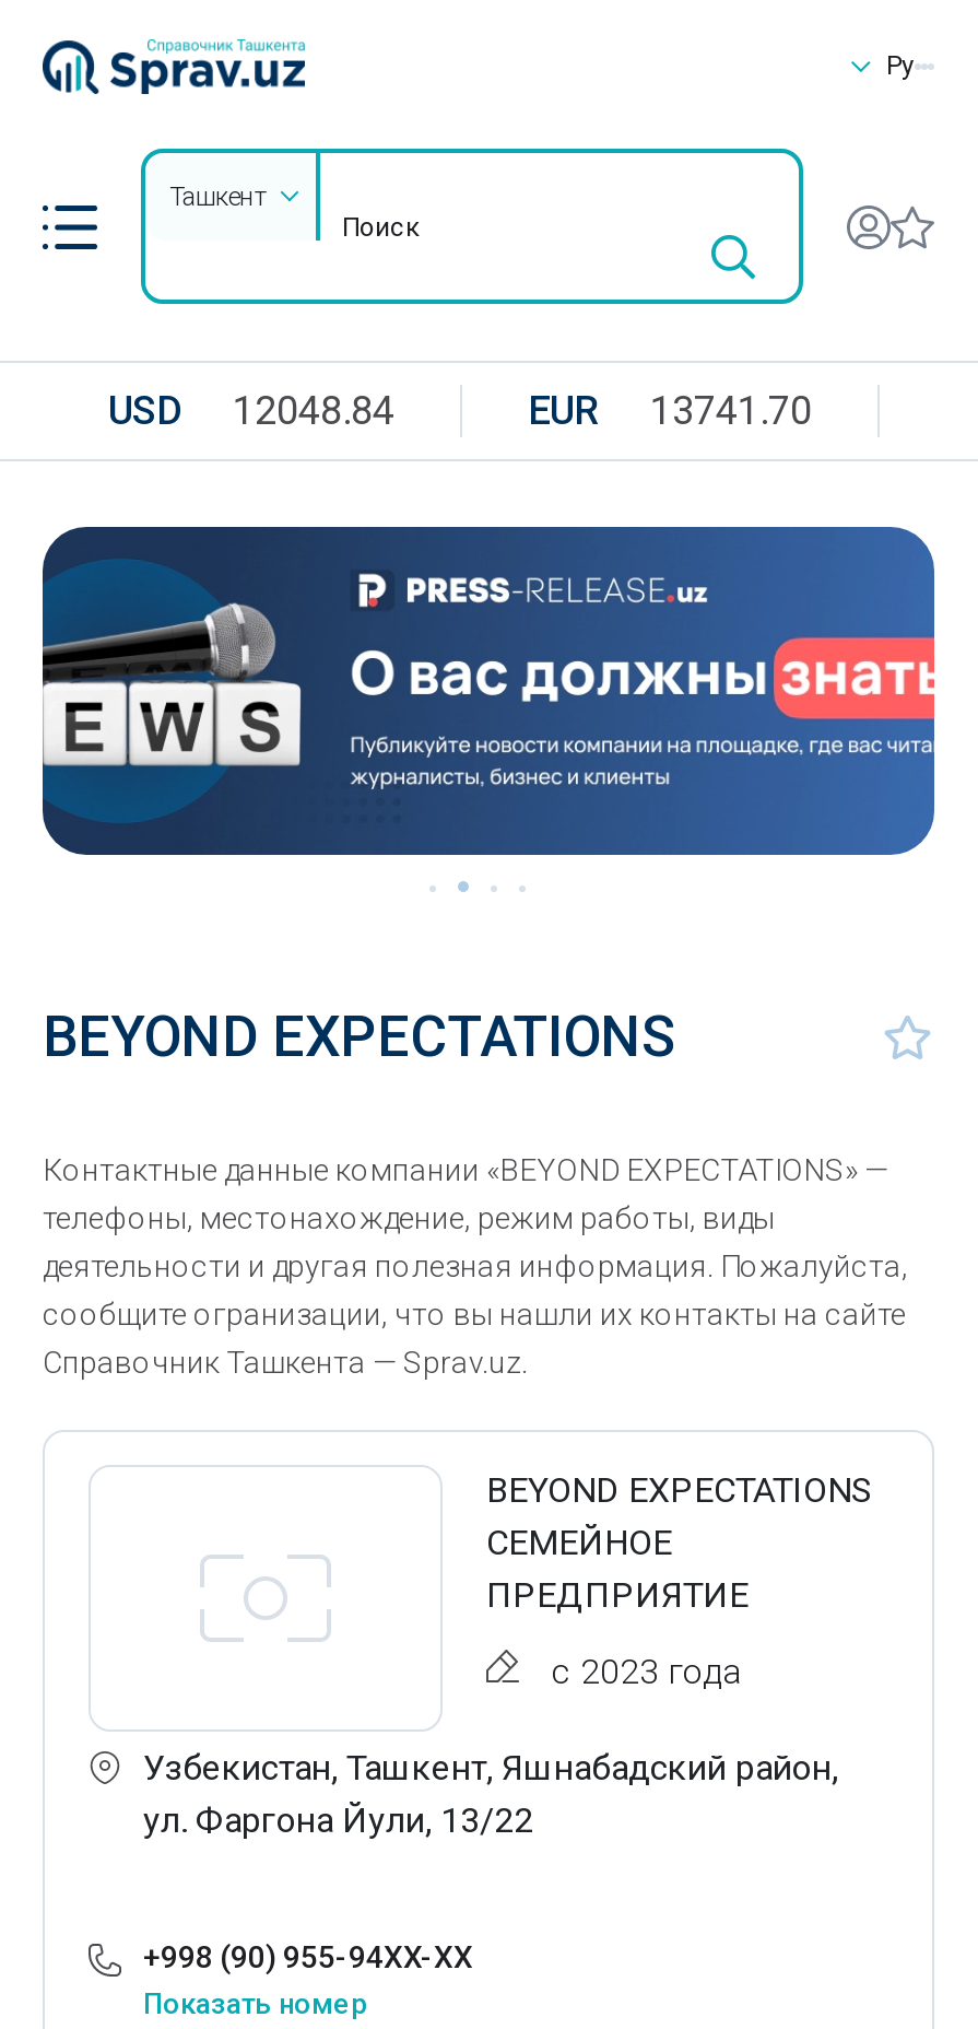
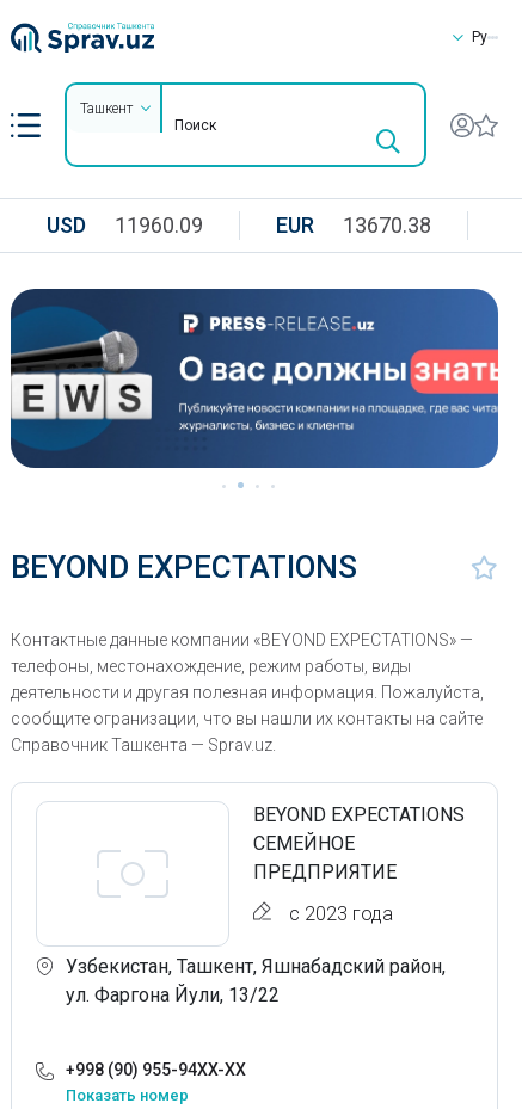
- USD 12048.84
+ USD 11960.09

- EUR 13741.70
+ EUR 13670.38
